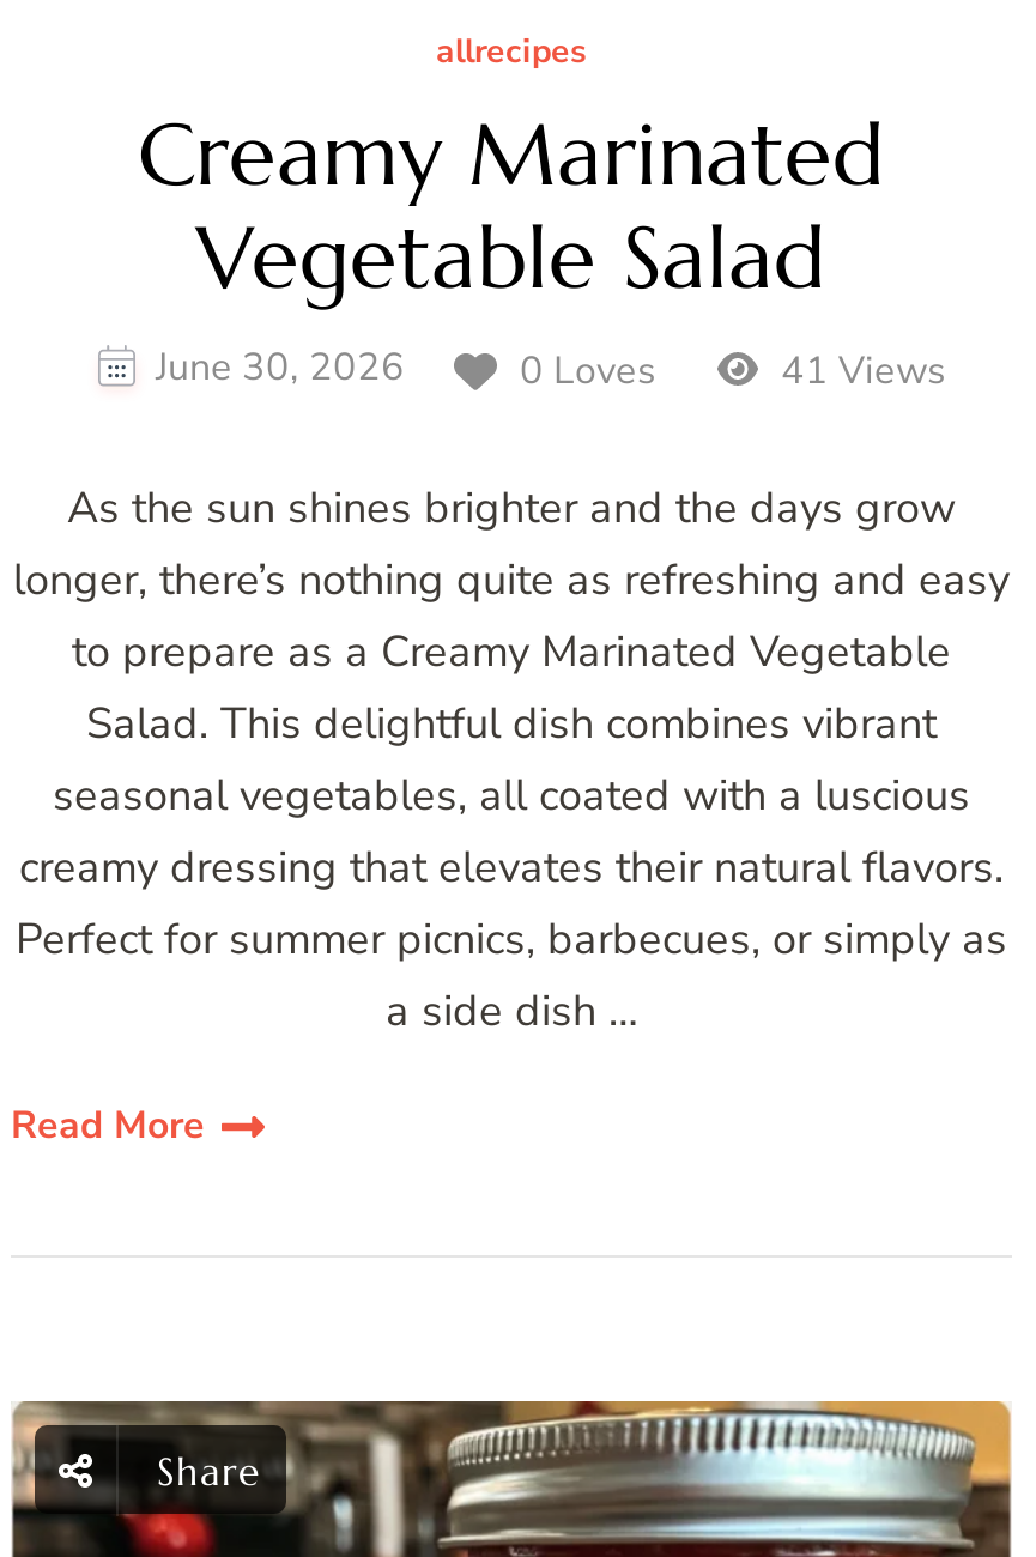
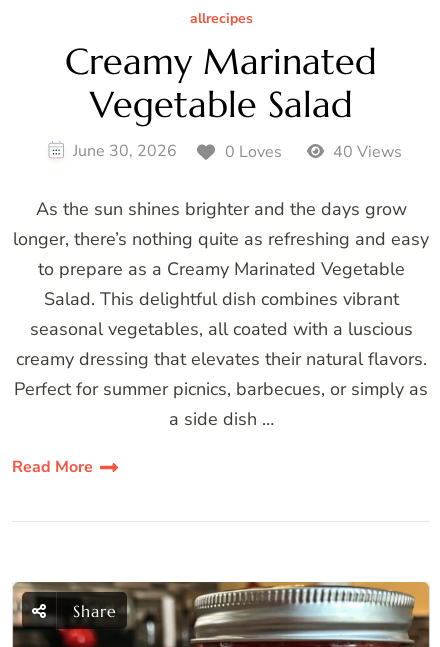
- 41 Views
+ 40 Views
